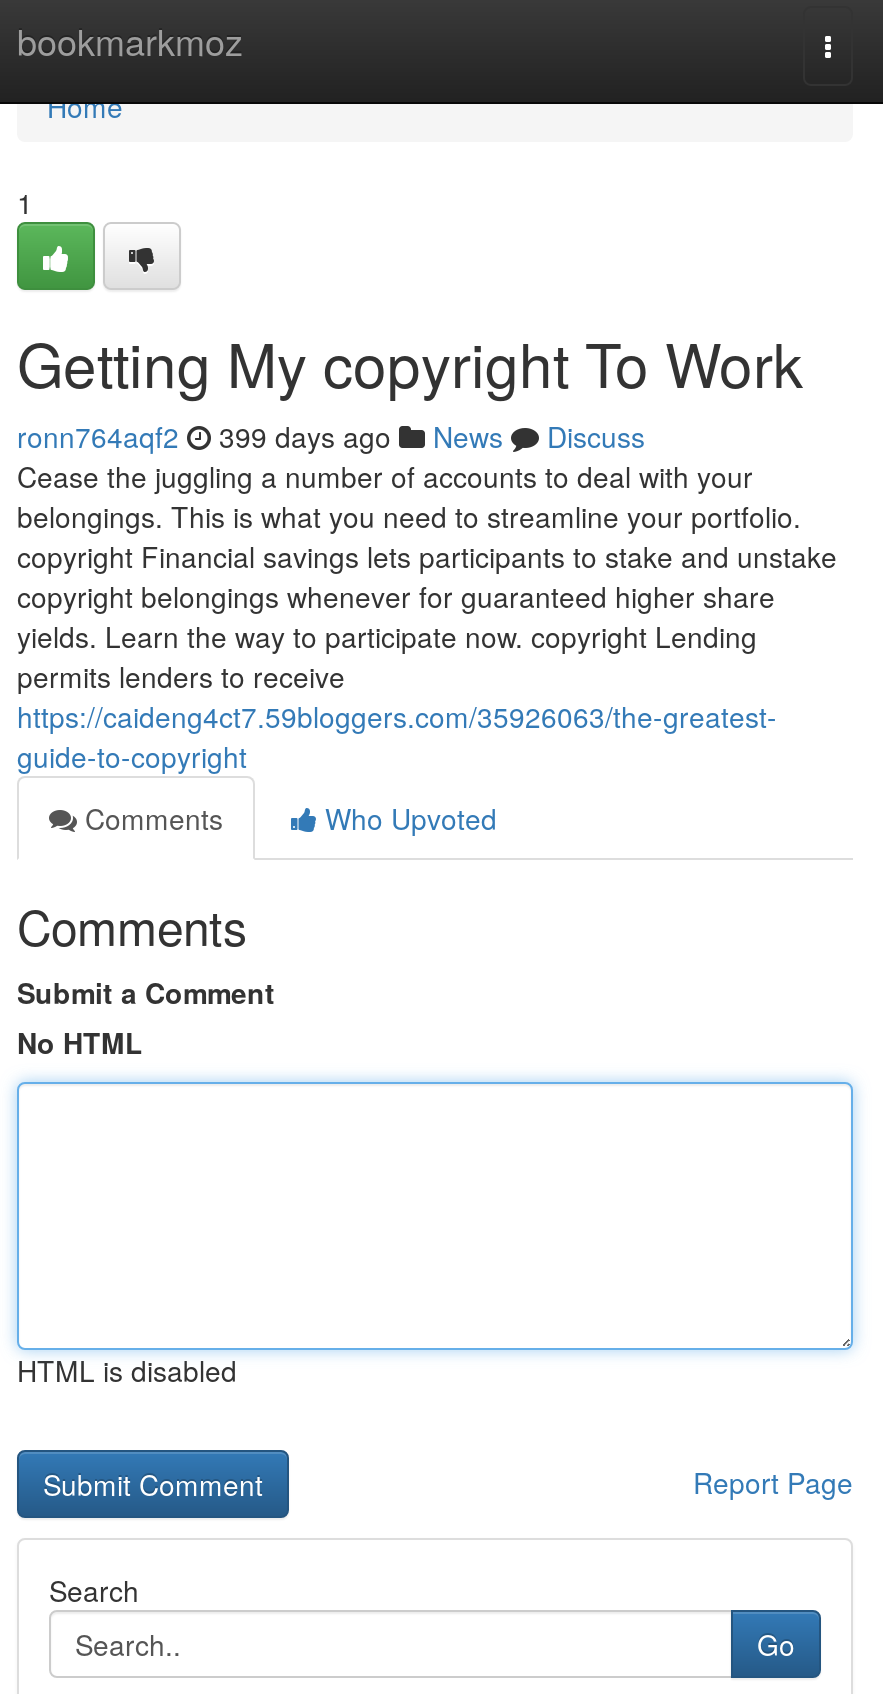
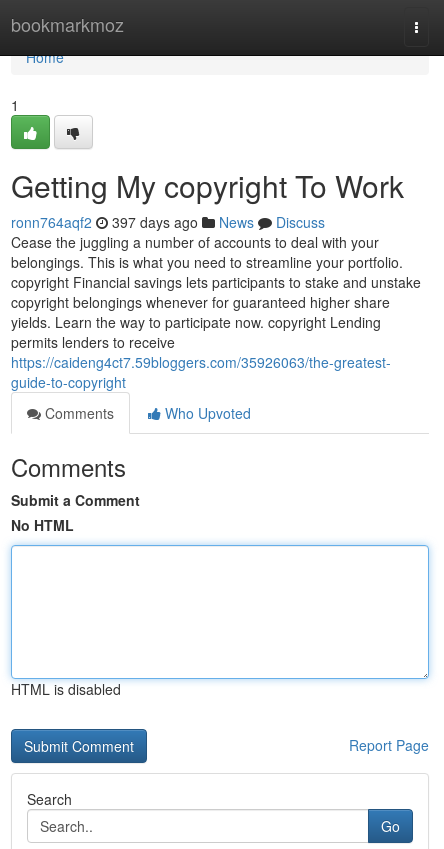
- ronn764aqf2 399 days ago News Discuss
+ ronn764aqf2 397 days ago News Discuss
